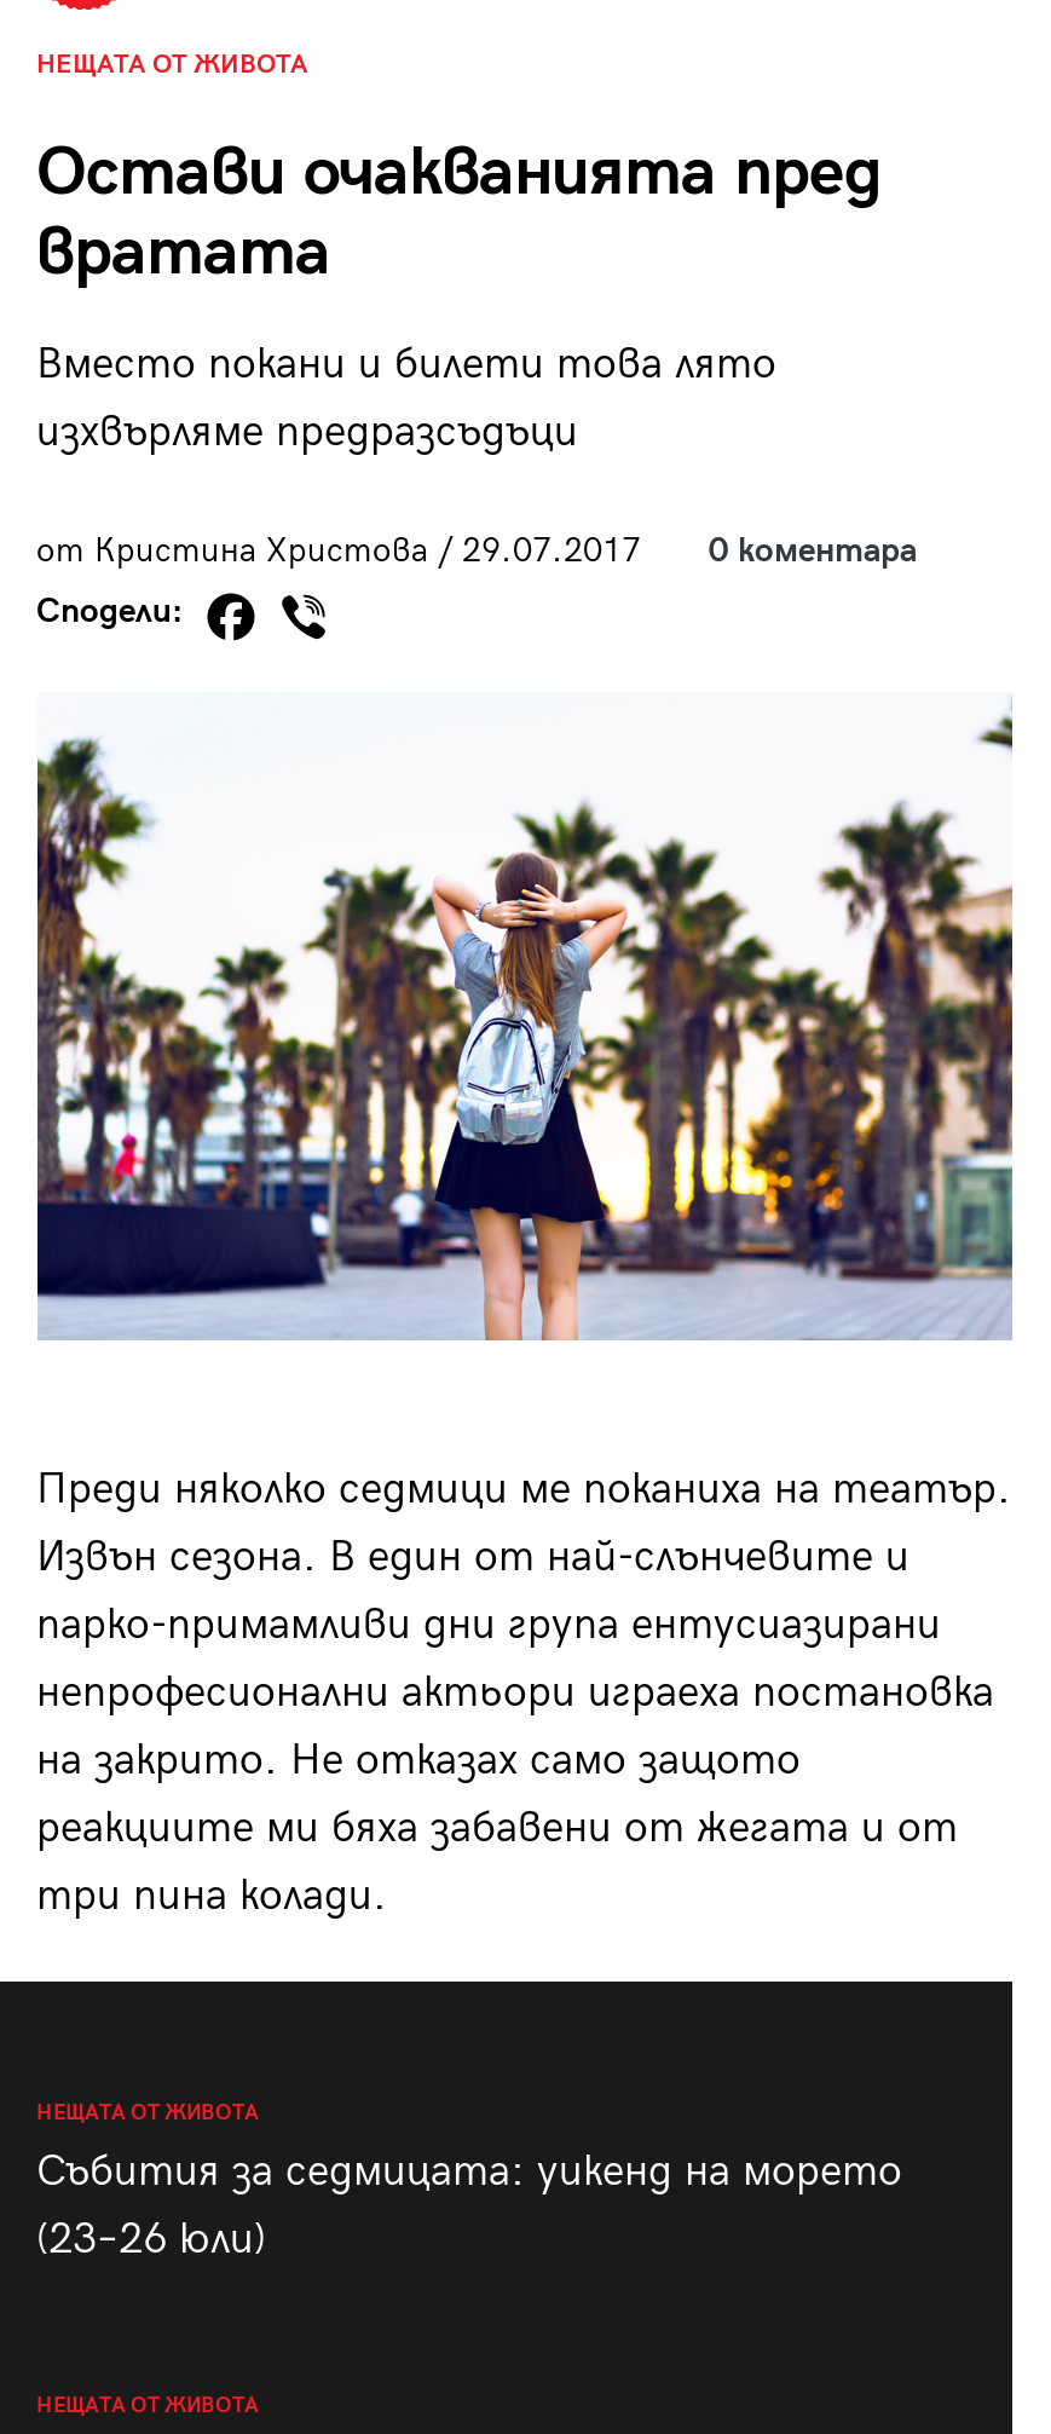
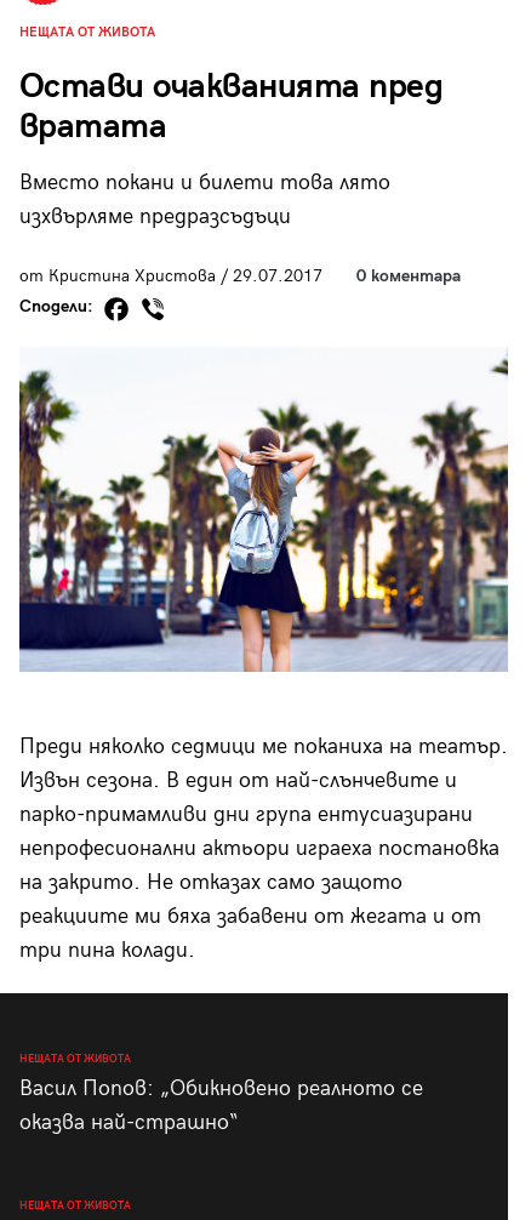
- Събития за седмицата: уикенд на морето
- (23–26 юли)
+ Васил Попов: „Обикновено реалното се
+ оказва най-страшно“
